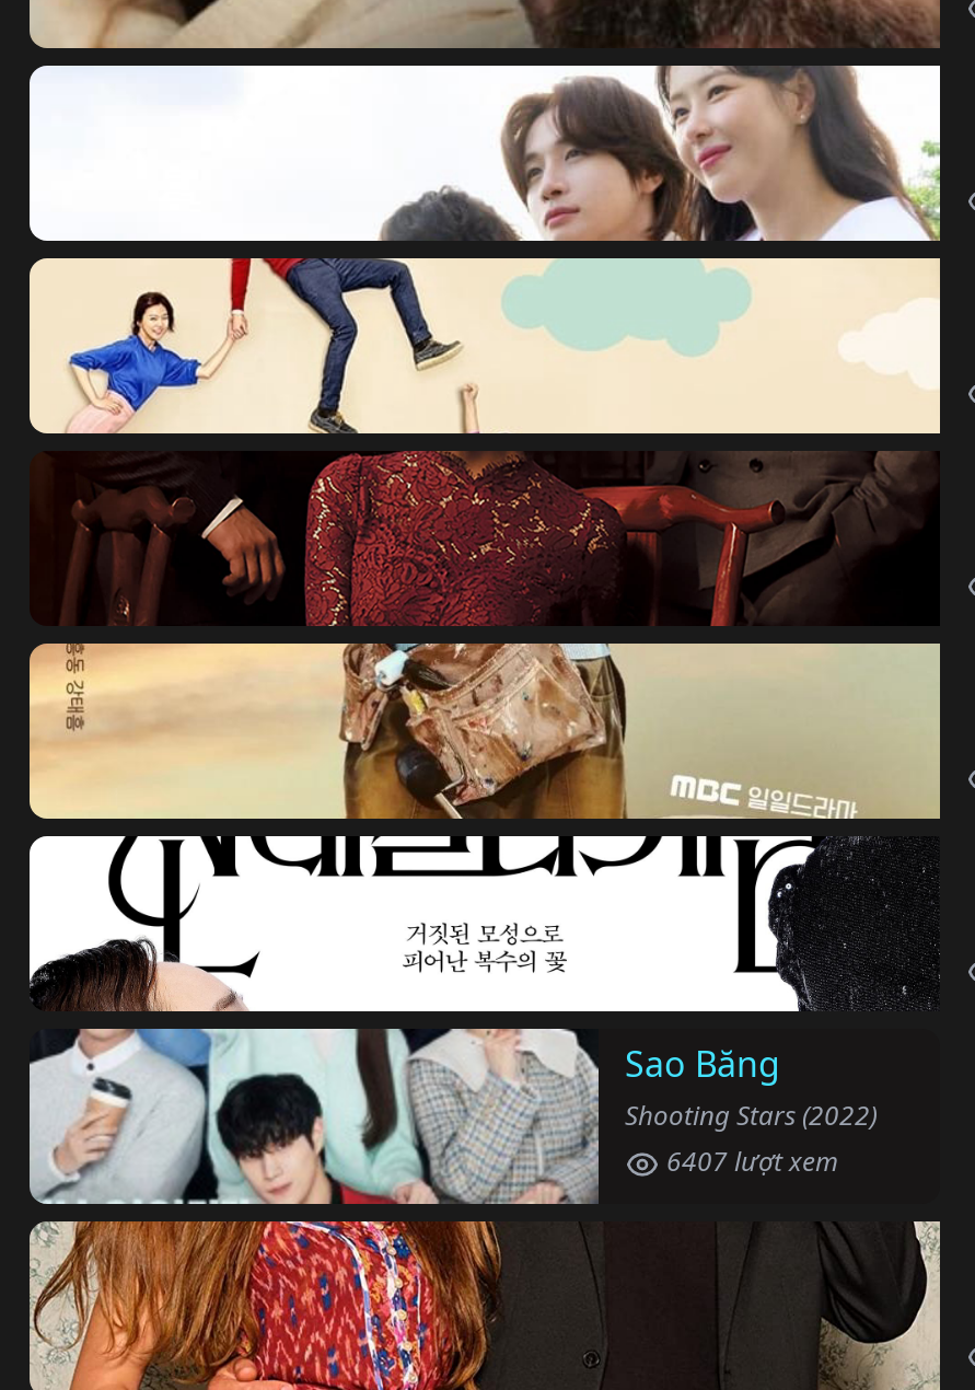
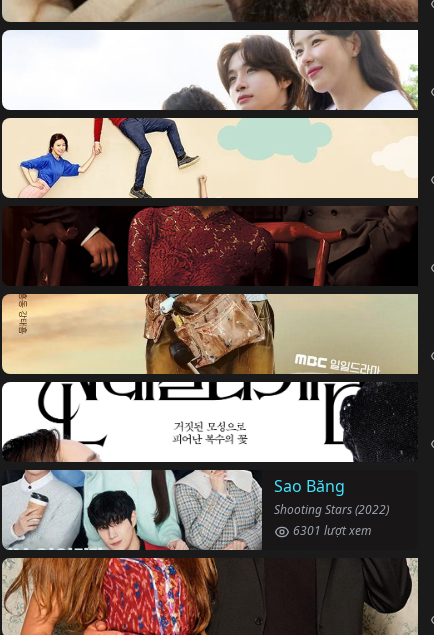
- 6407 lượt xem
+ 6301 lượt xem
